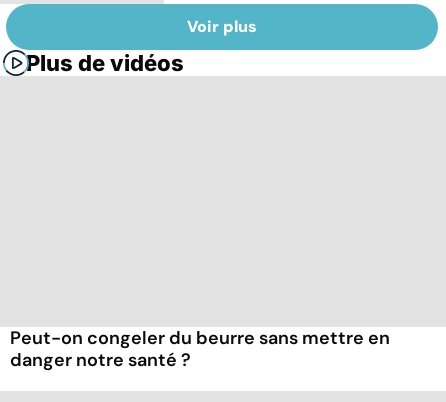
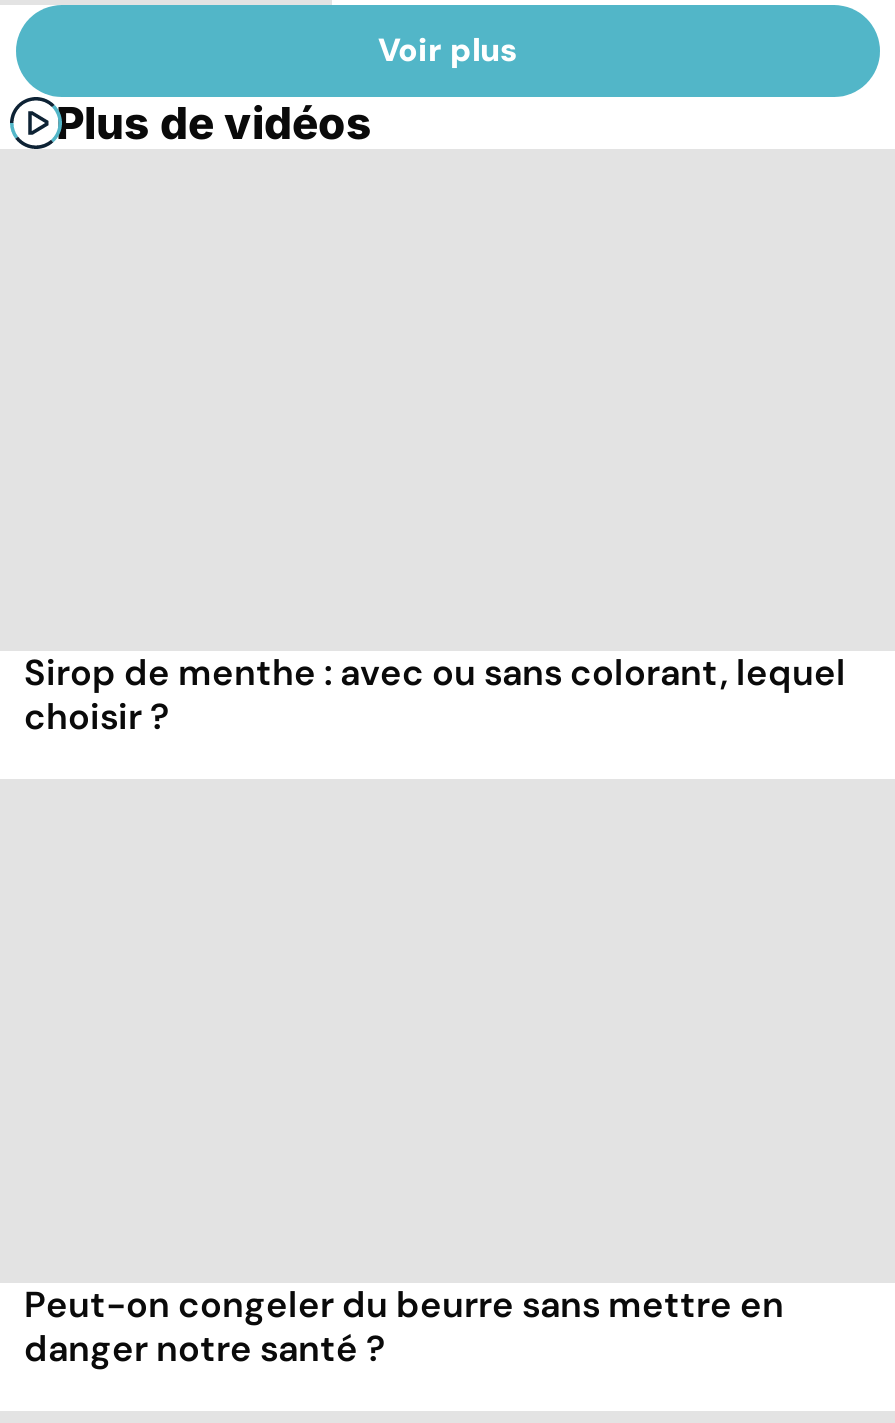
+ Sirop de menthe : avec ou sans colorant, lequel
+ choisir ?
